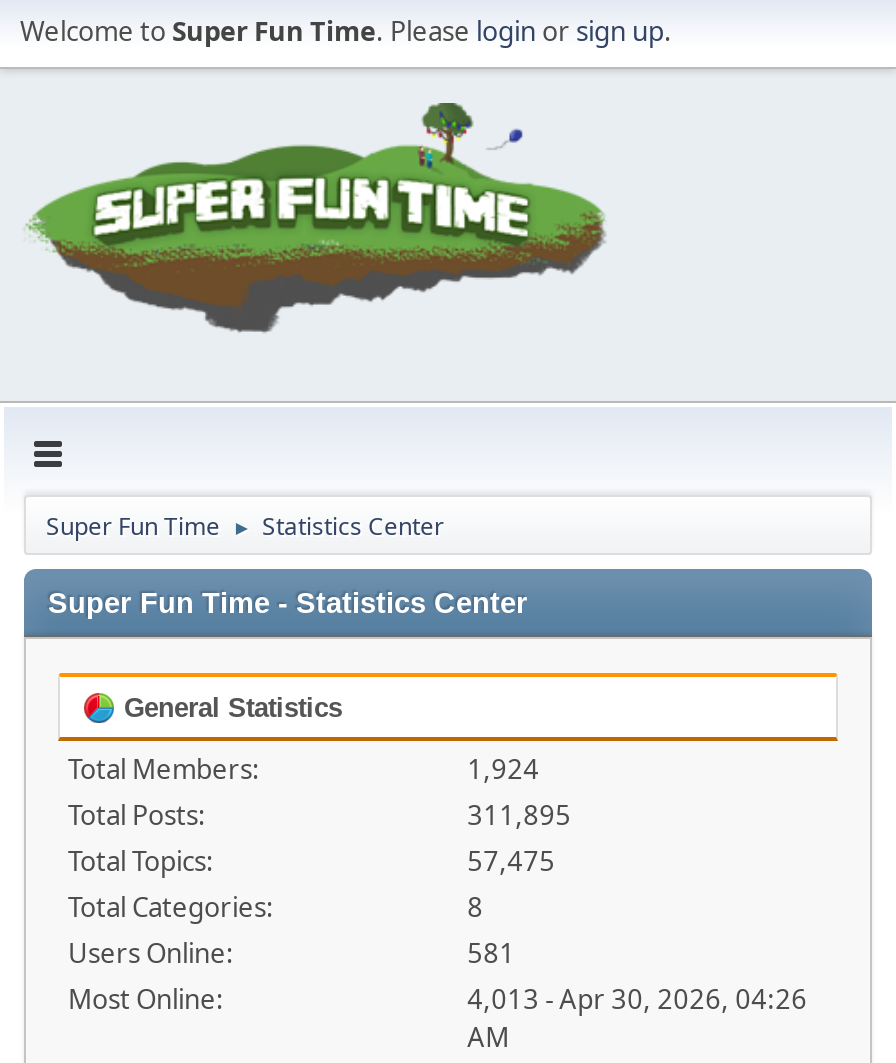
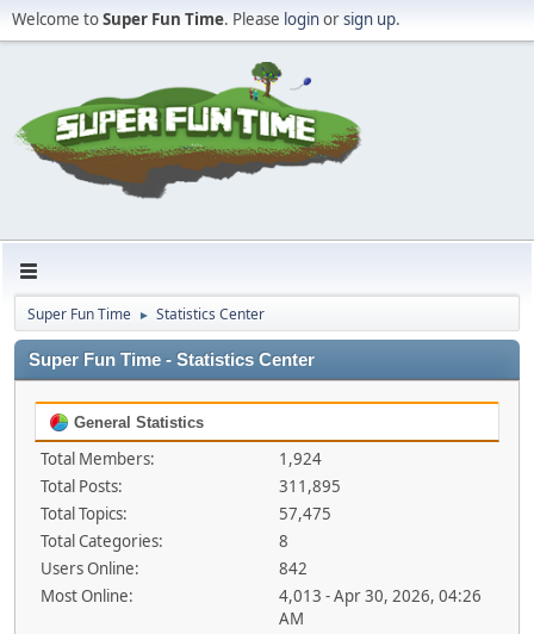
- 581
+ 842
